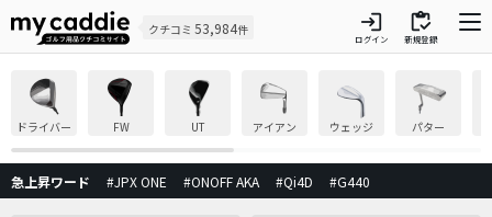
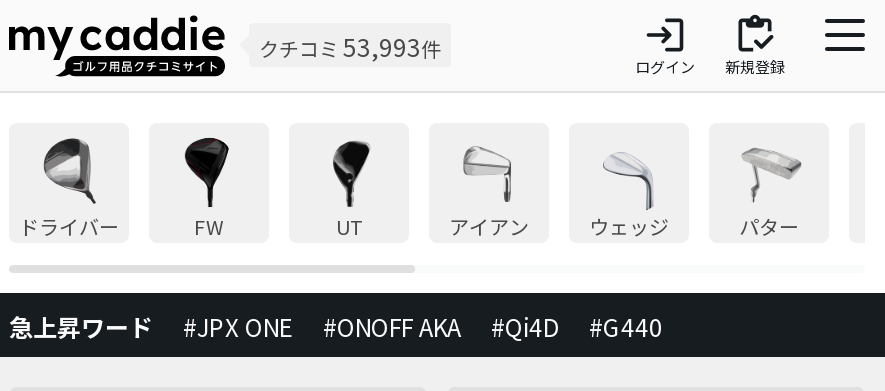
- クチコミ53,984件
+ クチコミ53,993件
